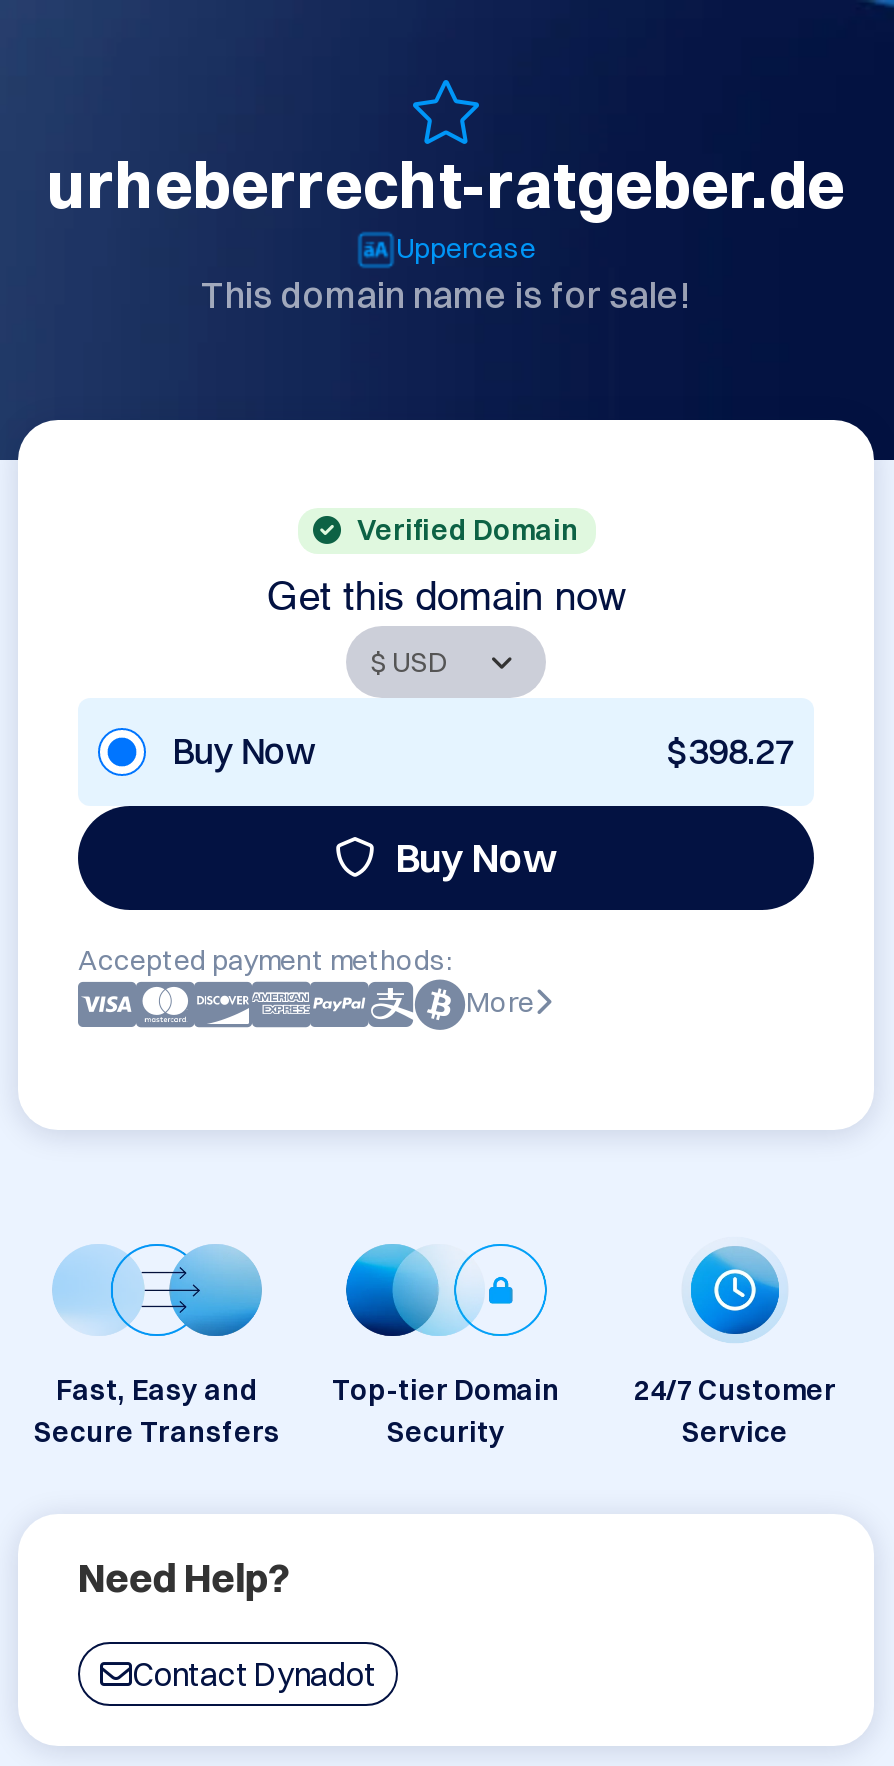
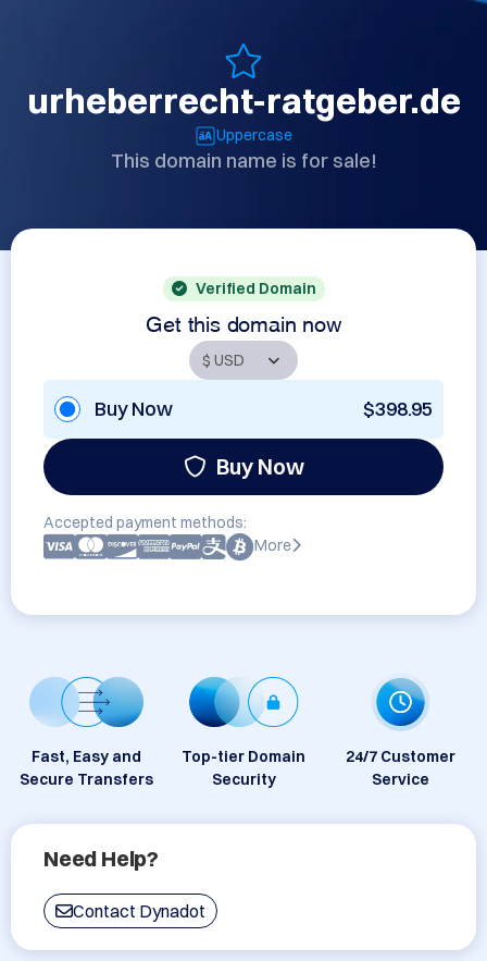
- $398.27
+ $398.95
